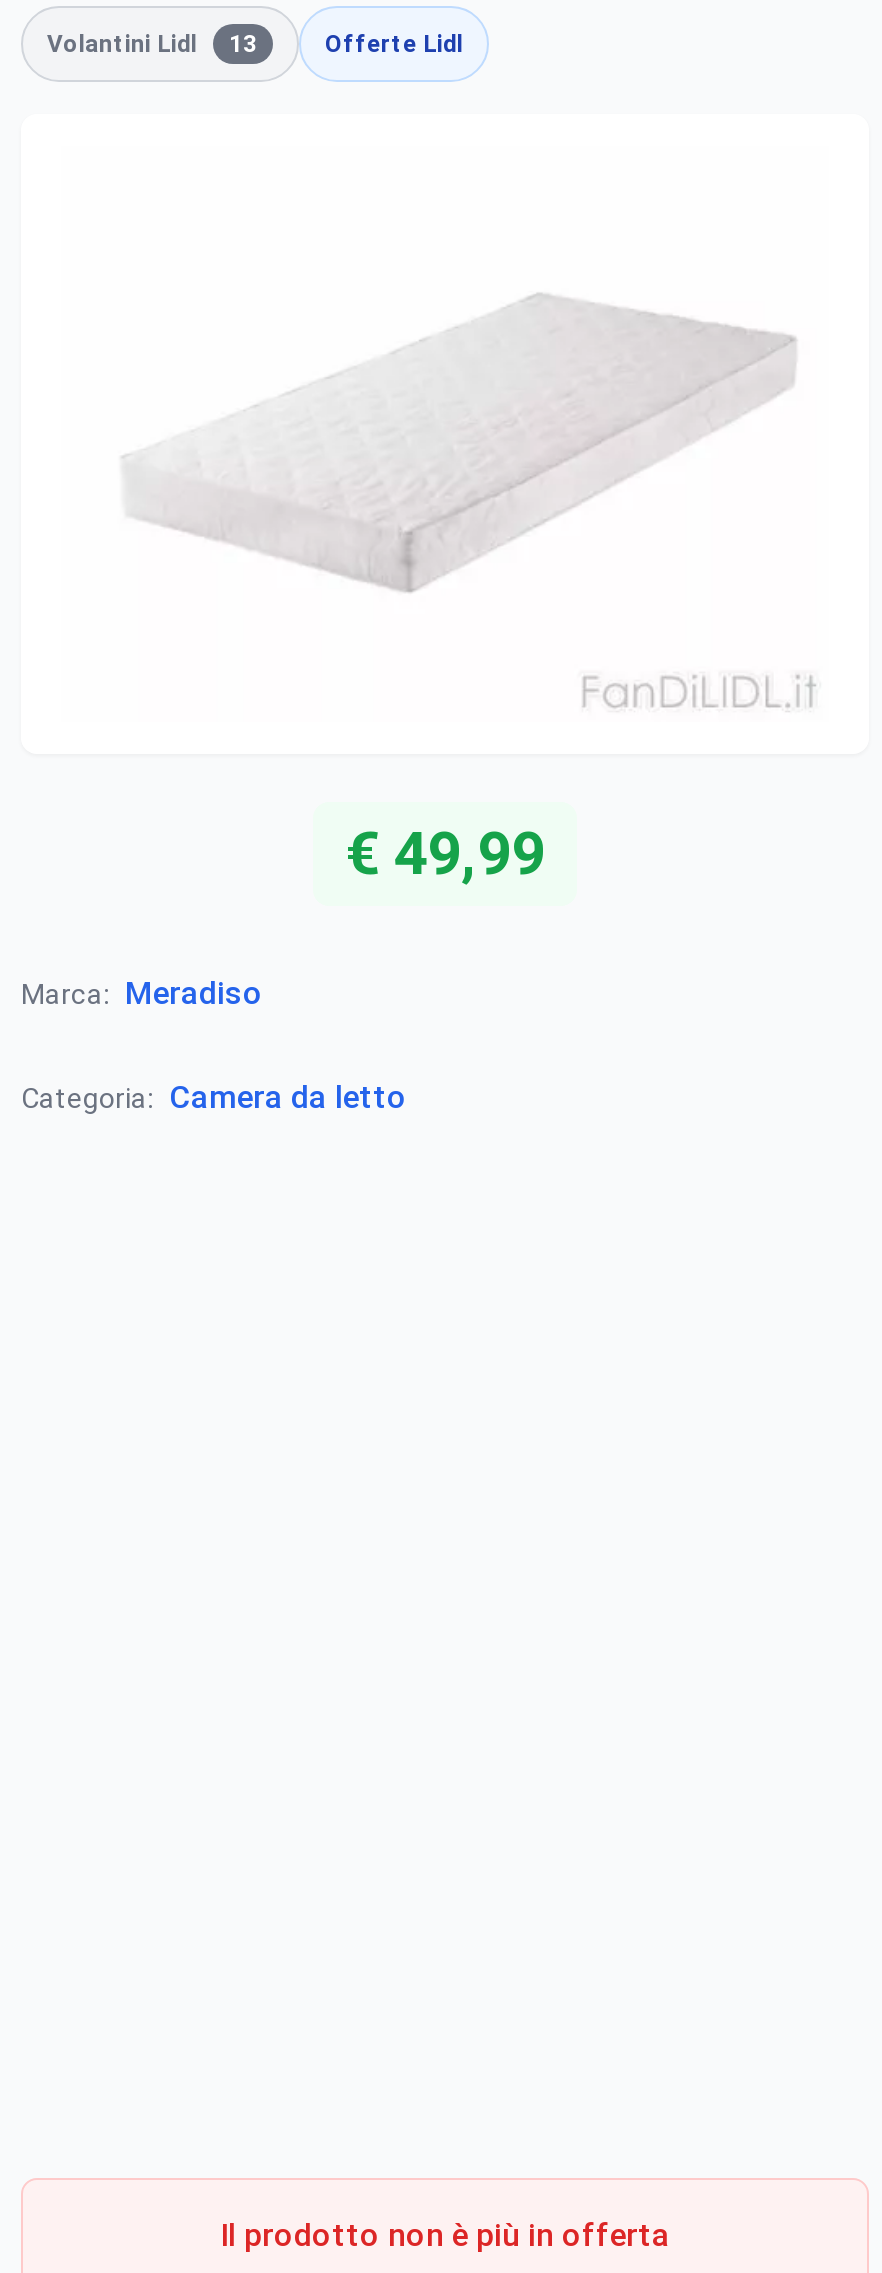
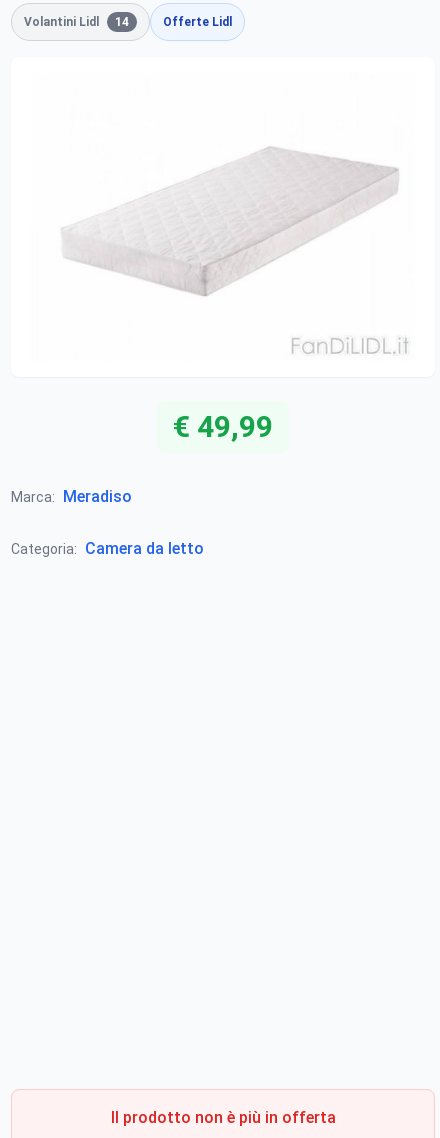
- Volantini Lidl 13
+ Volantini Lidl 14
